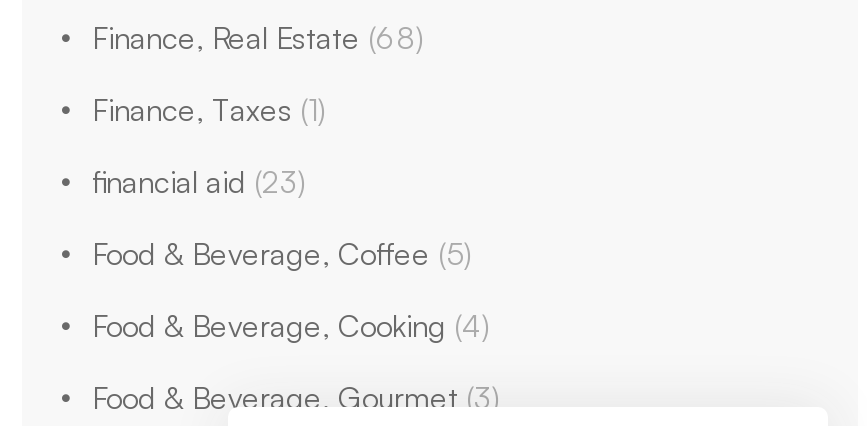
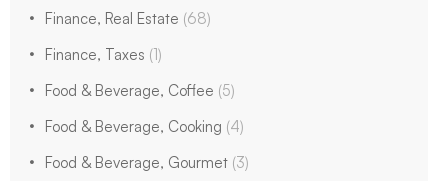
- financial aid (23)
